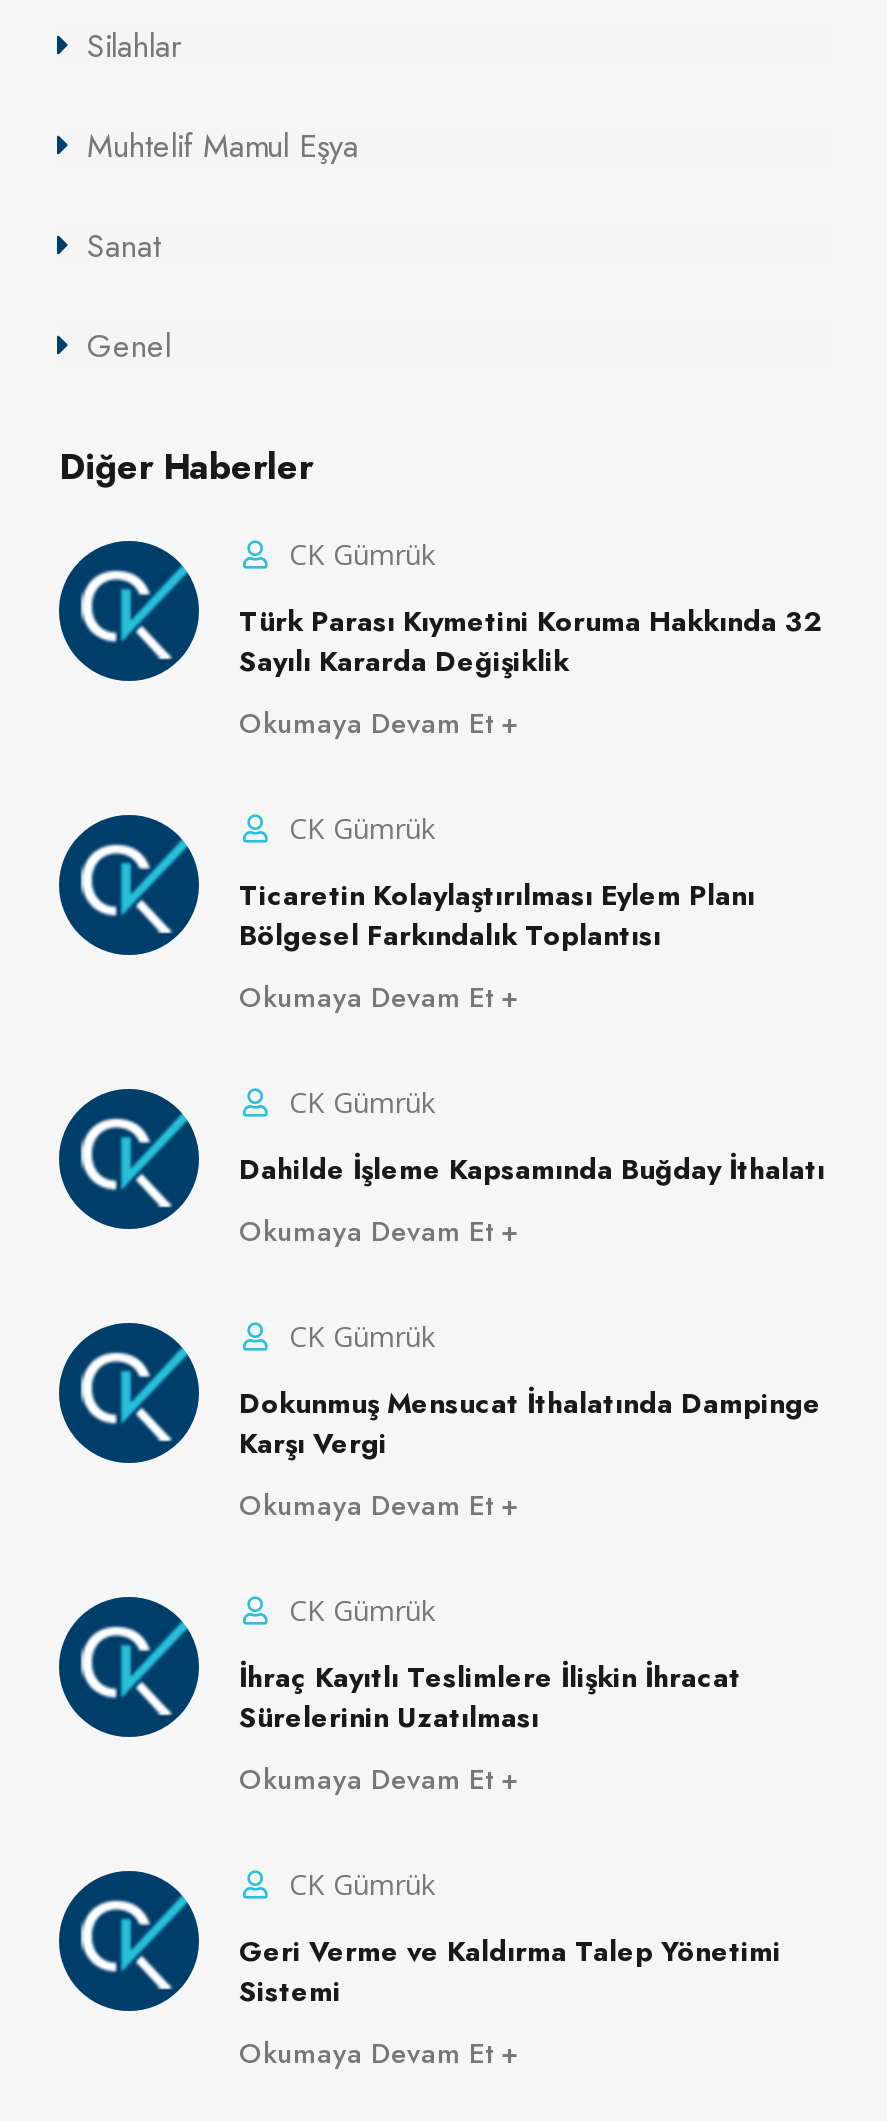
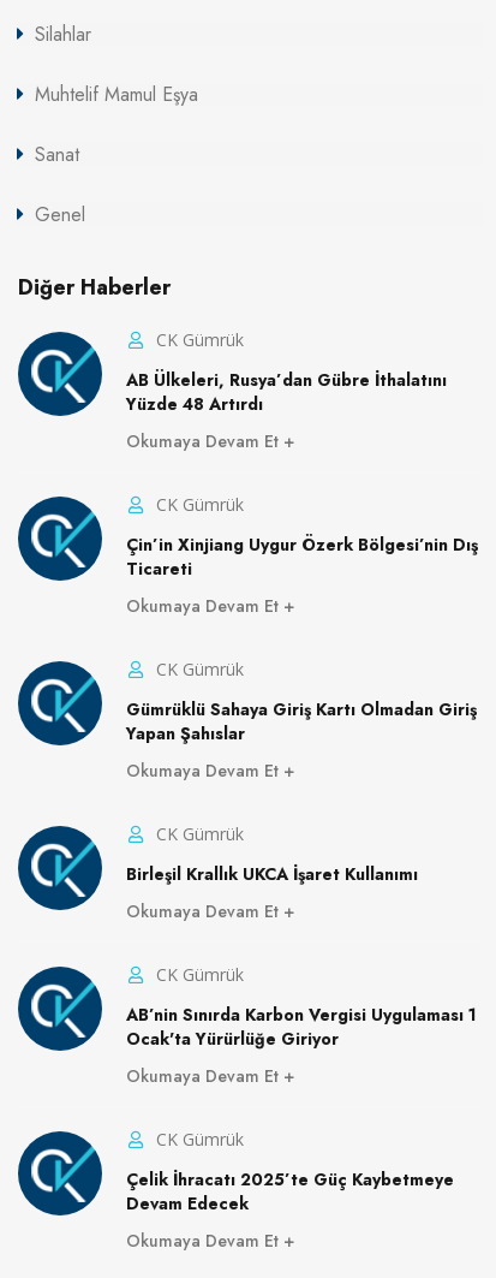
- Türk Parası Kıymetini Koruma Hakkında 32
- Sayılı Kararda Değişiklik
+ AB Ülkeleri, Rusya’dan Gübre İthalatını
+ Yüzde 48 Artırdı

- Ticaretin Kolaylaştırılması Eylem Planı
- Bölgesel Farkındalık Toplantısı
+ Çin’in Xinjiang Uygur Özerk Bölgesi’nin Dış
+ Ticareti

- Dahilde İşleme Kapsamında Buğday İthalatı
+ Gümrüklü Sahaya Giriş Kartı Olmadan Giriş
+ Yapan Şahıslar

moved down: [image] | Okumaya Devam Et | CK Gümrük

- Dokunmuş Mensucat İthalatında Dampinge
- Karşı Vergi
+ Birleşil Krallık UKCA İşaret Kullanımı

- İhraç Kayıtlı Teslimlere İlişkin İhracat
- Sürelerinin Uzatılması
+ AB’nin Sınırda Karbon Vergisi Uygulaması 1
+ Ocak'ta Yürürlüğe Giriyor

- Geri Verme ve Kaldırma Talep Yönetimi
- Sistemi
+ Çelik İhracatı 2025’te Güç Kaybetmeye
+ Devam Edecek
